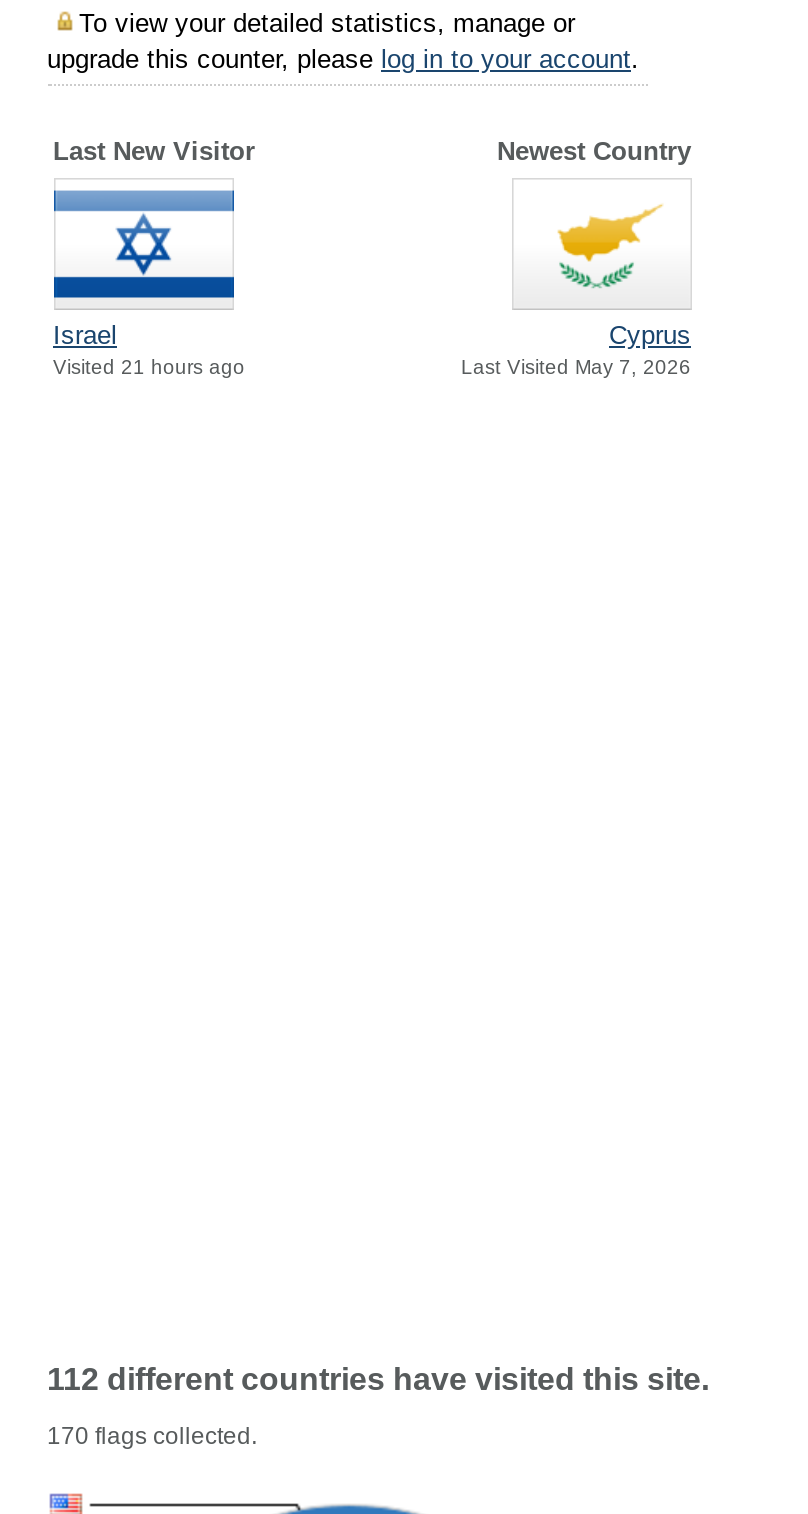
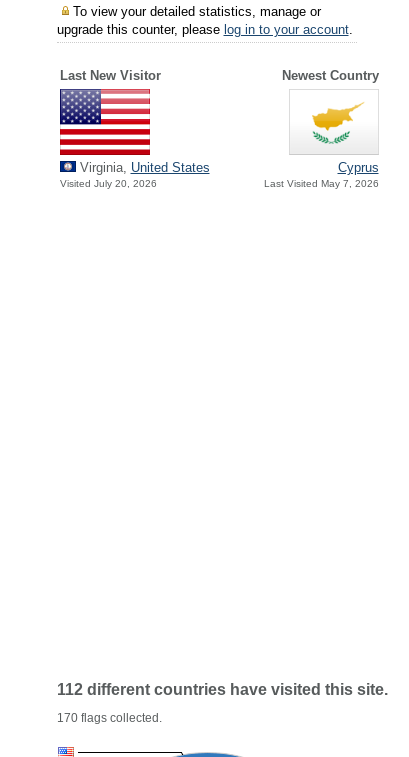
- [image]
- Israel
- Visited 21 hours ago
+ [image]
+ Virginia, United States
+ Visited July 20, 2026
